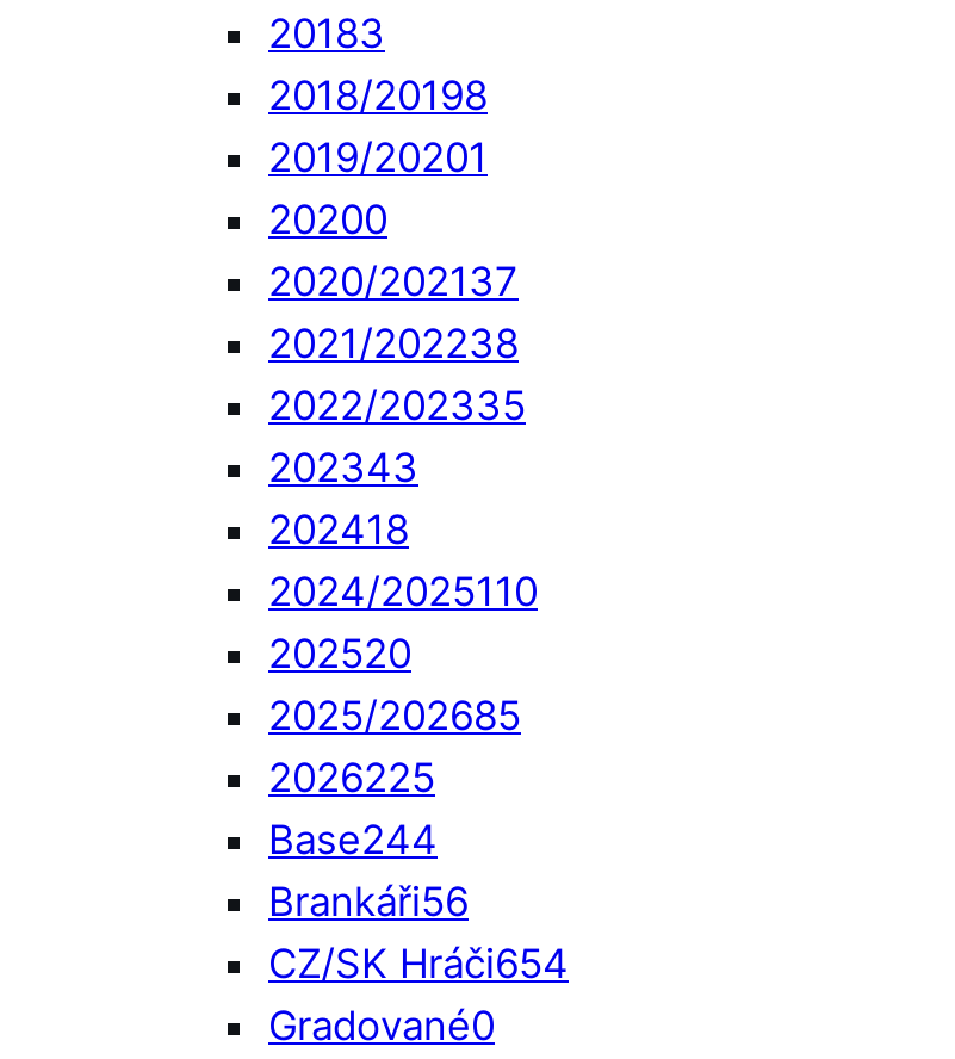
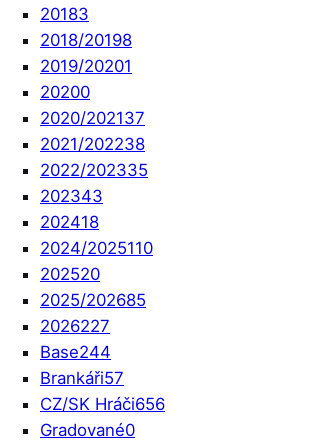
- 2026225
+ 2026227

- Brankáři56
+ Brankáři57

- CZ/SK Hráči654
+ CZ/SK Hráči656
